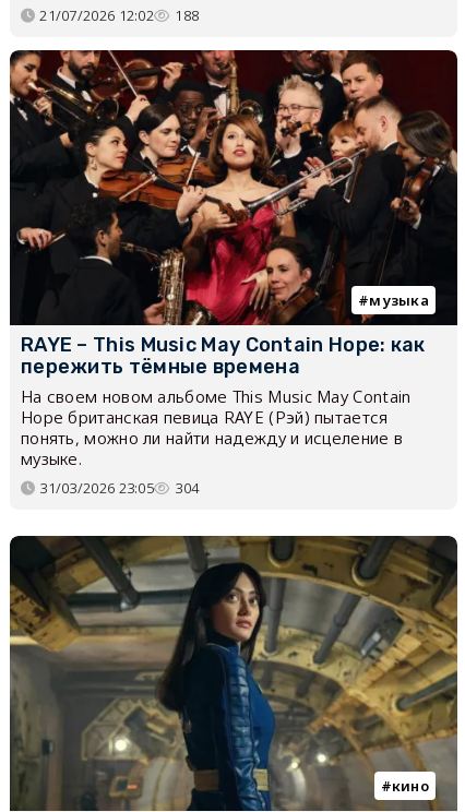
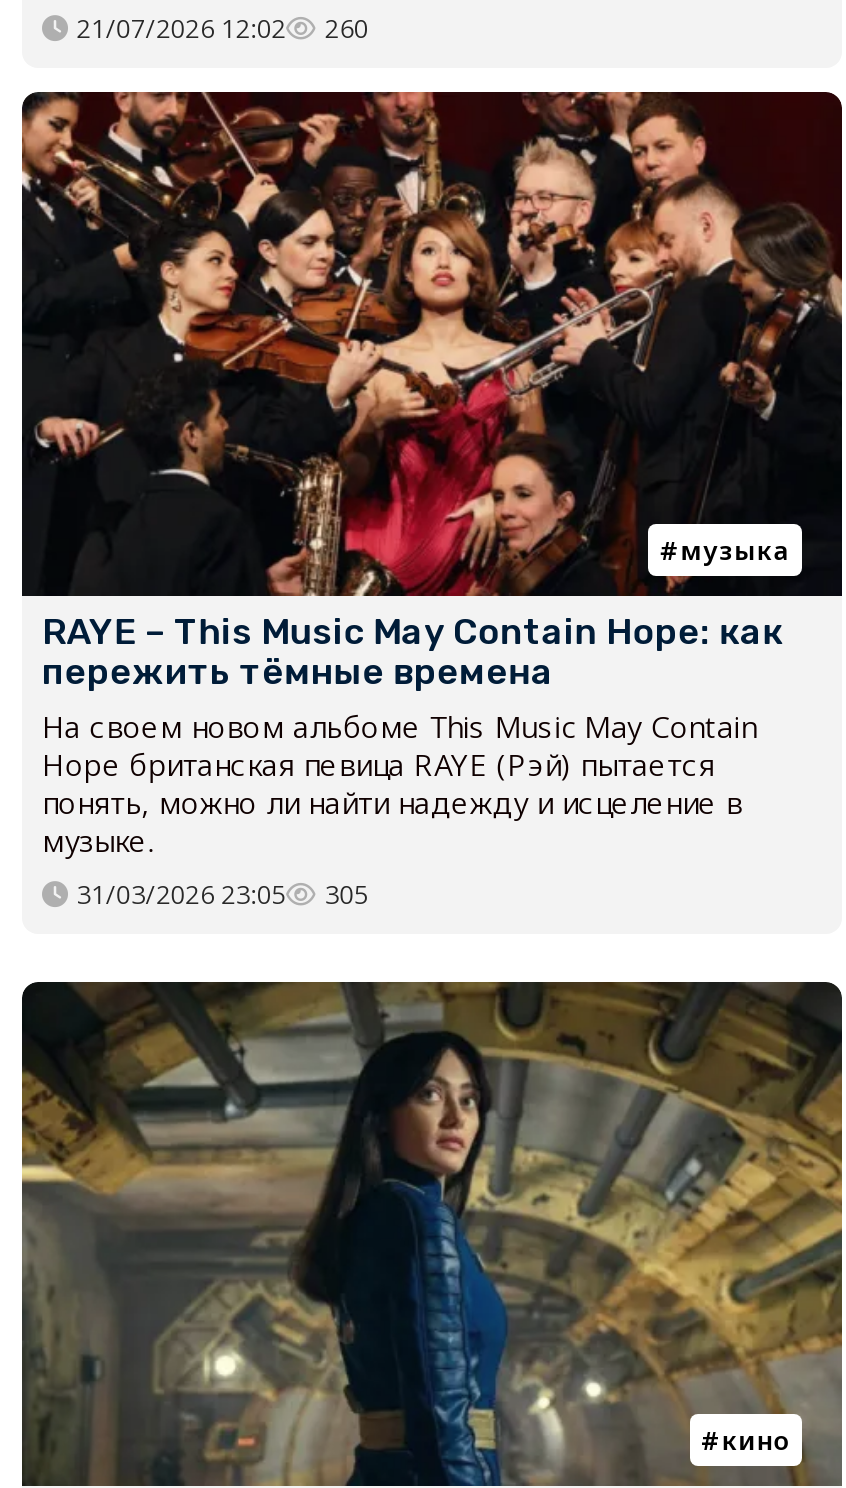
- 21/07/2026 12:02 188
+ 21/07/2026 12:02 260

- 31/03/2026 23:05 304
+ 31/03/2026 23:05 305
